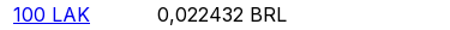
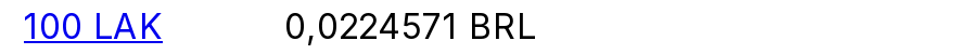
- 0,022432 BRL
+ 0,0224571 BRL
